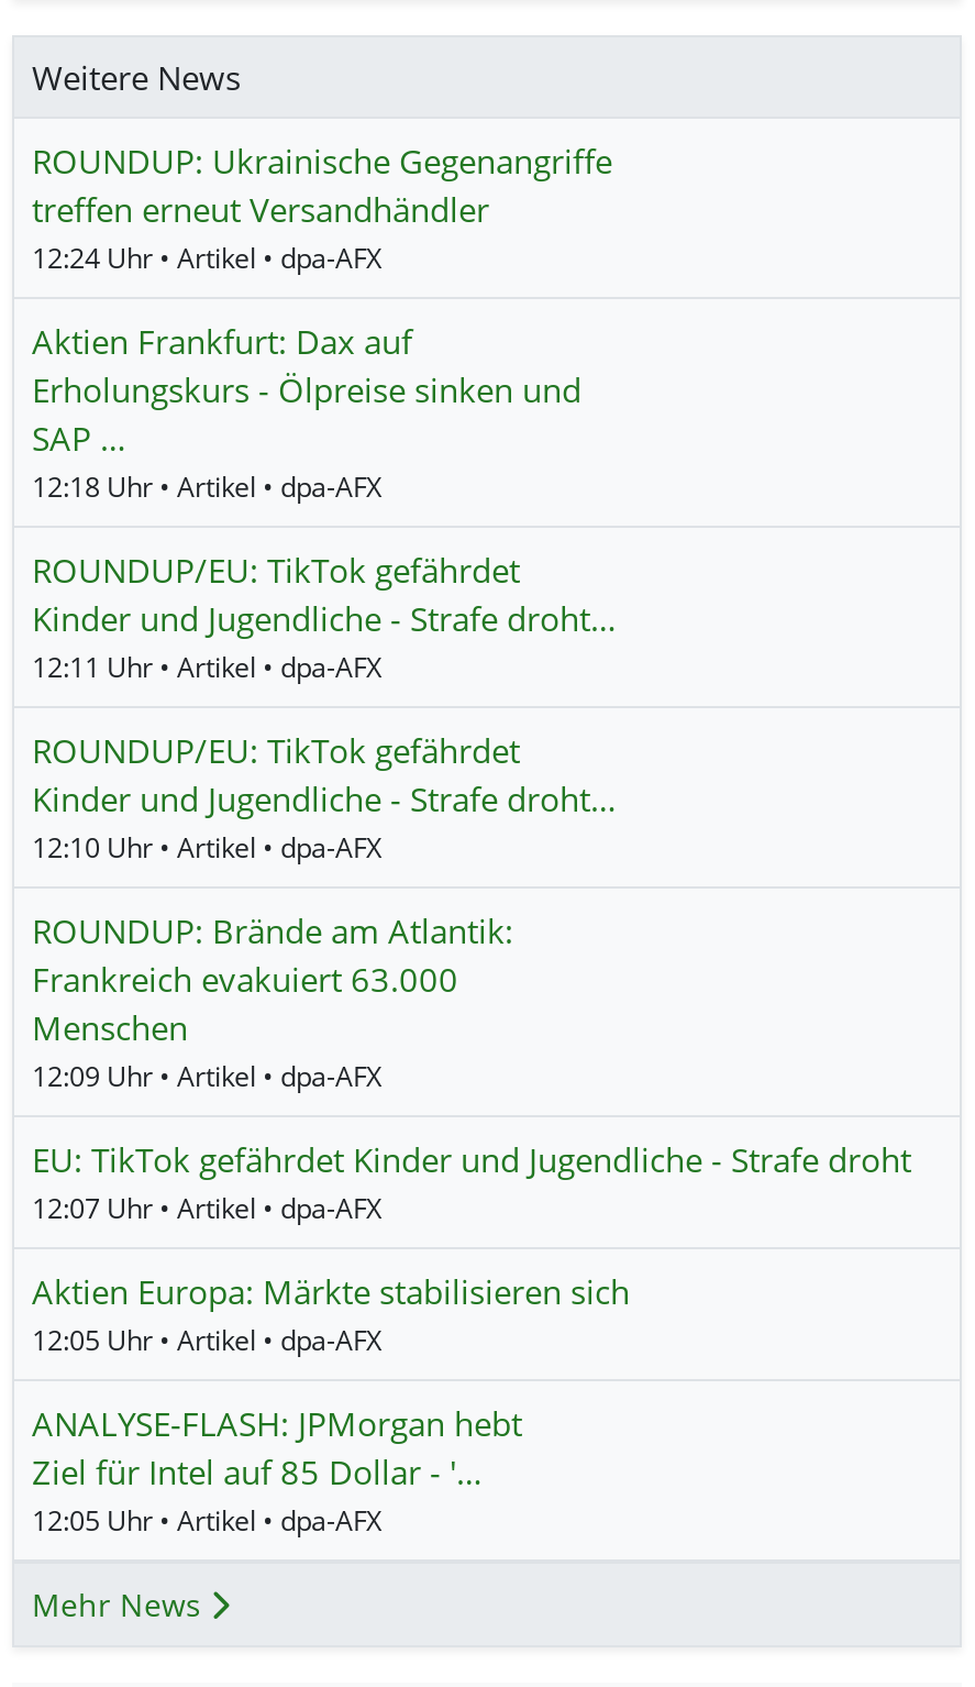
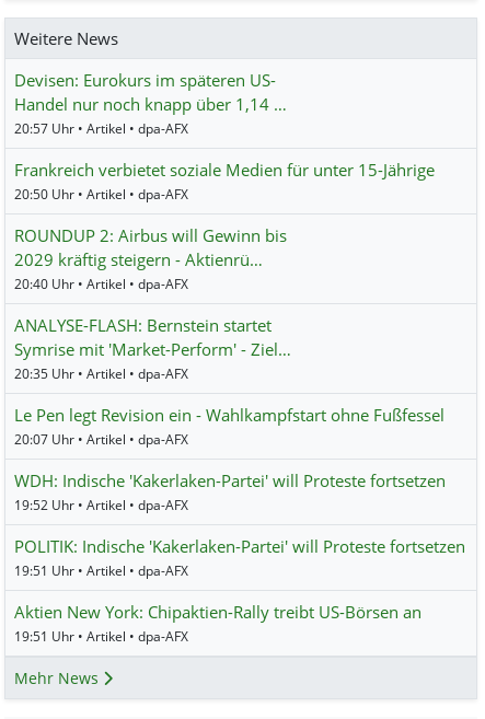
- ROUNDUP: Ukrainische Gegenangriffe
- treffen erneut Versandhändler
- 12:24 Uhr • Artikel • dpa-AFX
+ Devisen: Eurokurs im späteren US-
+ Handel nur noch knapp über 1,14 …
+ 20:57 Uhr • Artikel • dpa-AFX

- Aktien Frankfurt: Dax auf
- Erholungskurs - Ölpreise sinken und
- SAP …
- 12:18 Uhr • Artikel • dpa-AFX
+ Frankreich verbietet soziale Medien für unter 15-Jährige
+ 20:50 Uhr • Artikel • dpa-AFX

- ROUNDUP/EU: TikTok gefährdet
- Kinder und Jugendliche - Strafe droht…
- 12:11 Uhr • Artikel • dpa-AFX
+ ROUNDUP 2: Airbus will Gewinn bis
+ 2029 kräftig steigern - Aktienrü…
+ 20:40 Uhr • Artikel • dpa-AFX

- ROUNDUP/EU: TikTok gefährdet
- Kinder und Jugendliche - Strafe droht…
- 12:10 Uhr • Artikel • dpa-AFX
+ ANALYSE-FLASH: Bernstein startet
+ Symrise mit 'Market-Perform' - Ziel…
+ 20:35 Uhr • Artikel • dpa-AFX

- ROUNDUP: Brände am Atlantik:
- Frankreich evakuiert 63.000
- Menschen
- 12:09 Uhr • Artikel • dpa-AFX
+ Le Pen legt Revision ein - Wahlkampfstart ohne Fußfessel
+ 20:07 Uhr • Artikel • dpa-AFX

- EU: TikTok gefährdet Kinder und Jugendliche - Strafe droht
- 12:07 Uhr • Artikel • dpa-AFX
+ WDH: Indische 'Kakerlaken-Partei' will Proteste fortsetzen
+ 19:52 Uhr • Artikel • dpa-AFX

- Aktien Europa: Märkte stabilisieren sich
- 12:05 Uhr • Artikel • dpa-AFX
+ POLITIK: Indische 'Kakerlaken-Partei' will Proteste fortsetzen
+ 19:51 Uhr • Artikel • dpa-AFX

- ANALYSE-FLASH: JPMorgan hebt
- Ziel für Intel auf 85 Dollar - '…
- 12:05 Uhr • Artikel • dpa-AFX
+ Aktien New York: Chipaktien-Rally treibt US-Börsen an
+ 19:51 Uhr • Artikel • dpa-AFX
